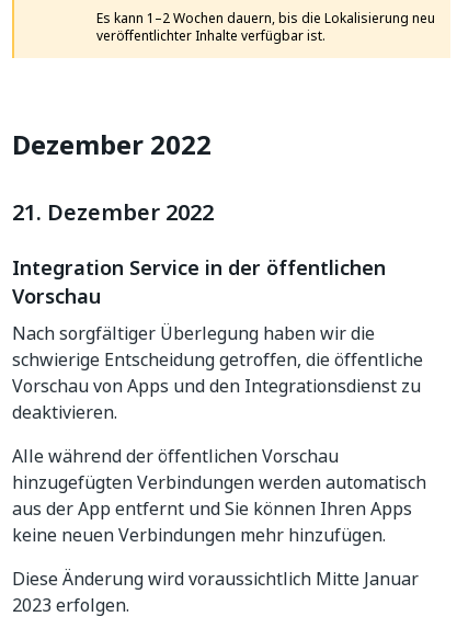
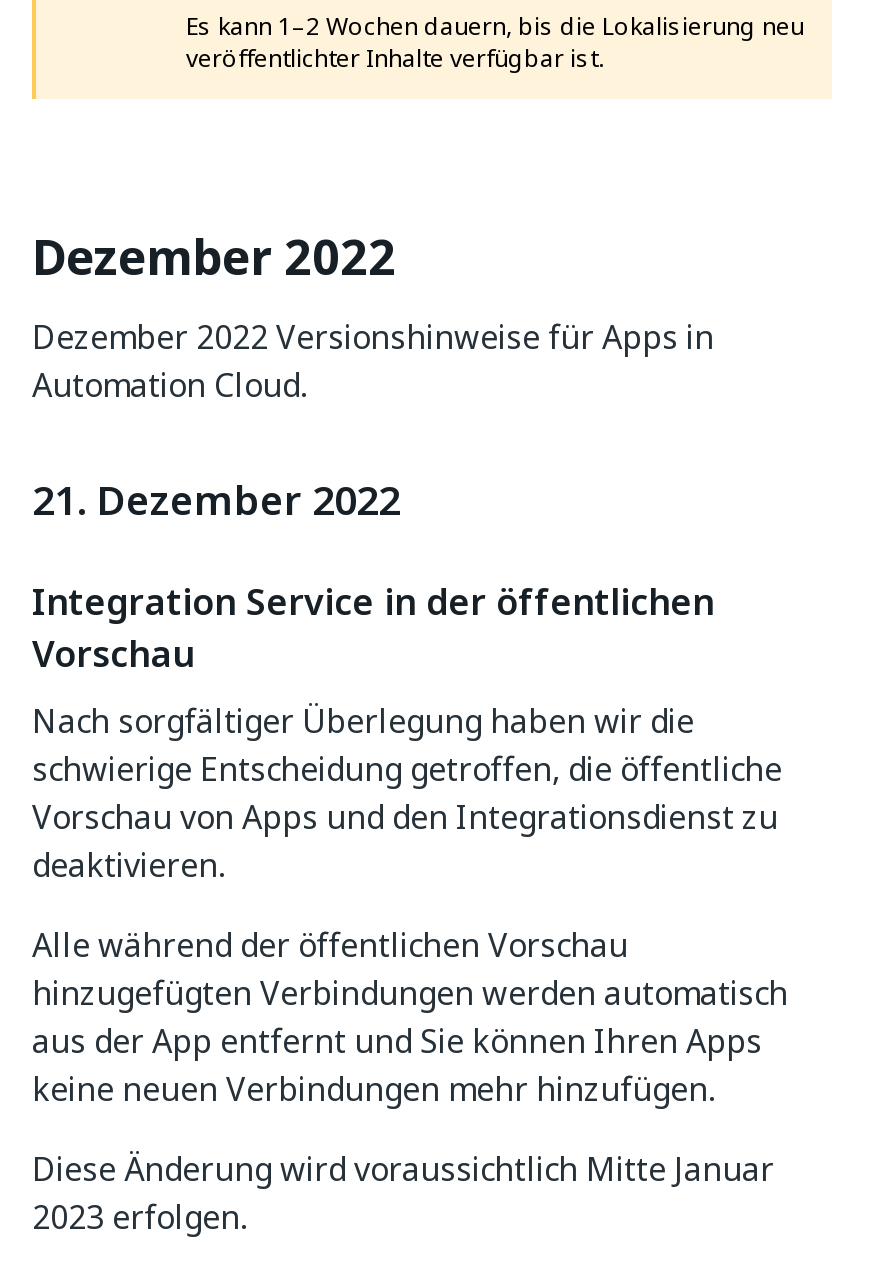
+ Dezember 2022 Versionshinweise für Apps in
+ Automation Cloud.
